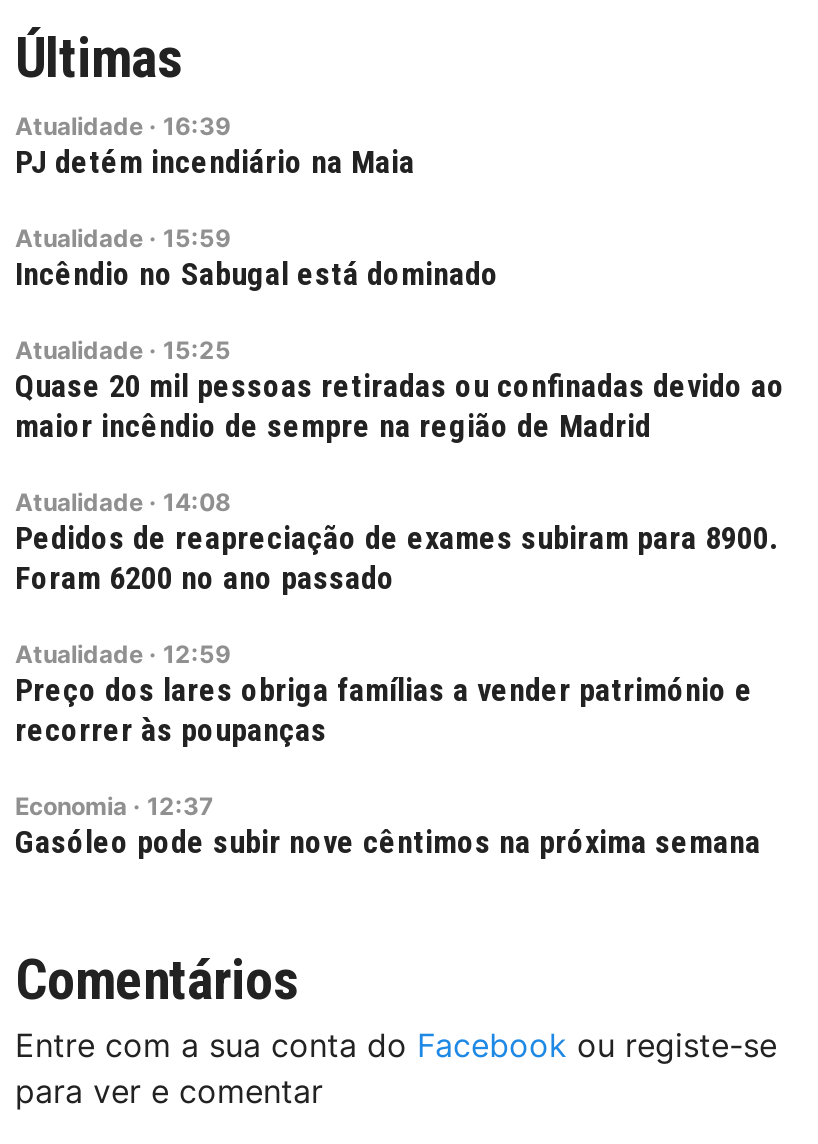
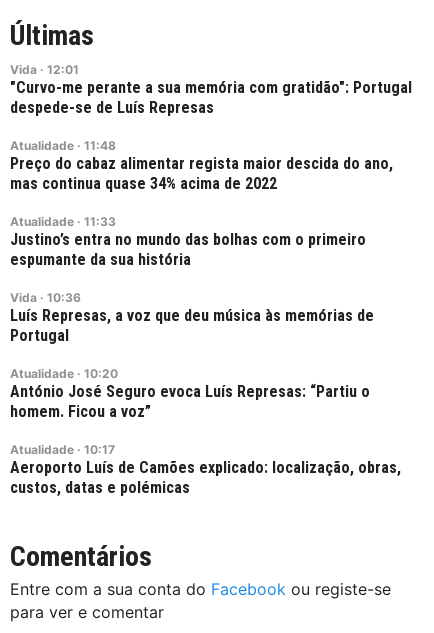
- Atualidade · 16:39
- PJ detém incendiário na Maia
+ Vida · 12:01
+ "Curvo-me perante a sua memória com gratidão": Portugal
+ despede-se de Luís Represas

- Atualidade · 15:59
- Incêndio no Sabugal está dominado
+ Atualidade · 11:48
+ Preço do cabaz alimentar regista maior descida do ano,
+ mas continua quase 34% acima de 2022

- Atualidade · 15:25
- Quase 20 mil pessoas retiradas ou confinadas devido ao
- maior incêndio de sempre na região de Madrid
+ Atualidade · 11:33
+ Justino’s entra no mundo das bolhas com o primeiro
+ espumante da sua história

- Atualidade · 14:08
- Pedidos de reapreciação de exames subiram para 8900.
- Foram 6200 no ano passado
+ Vida · 10:36
+ Luís Represas, a voz que deu música às memórias de
+ Portugal

- Atualidade · 12:59
- Preço dos lares obriga famílias a vender património e
- recorrer às poupanças
+ Atualidade · 10:20
+ António José Seguro evoca Luís Represas: “Partiu o
+ homem. Ficou a voz”

- Economia · 12:37
- Gasóleo pode subir nove cêntimos na próxima semana
+ Atualidade · 10:17
+ Aeroporto Luís de Camões explicado: localização, obras,
+ custos, datas e polémicas
